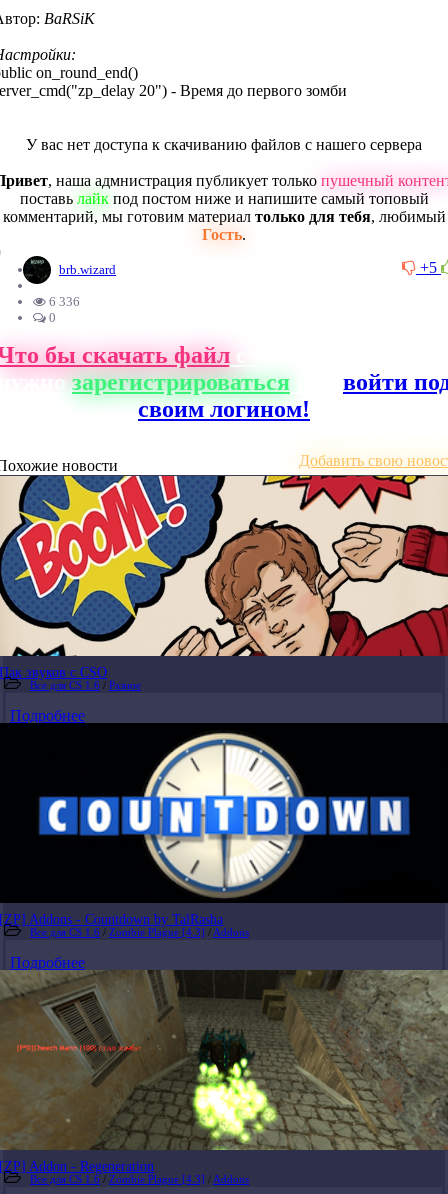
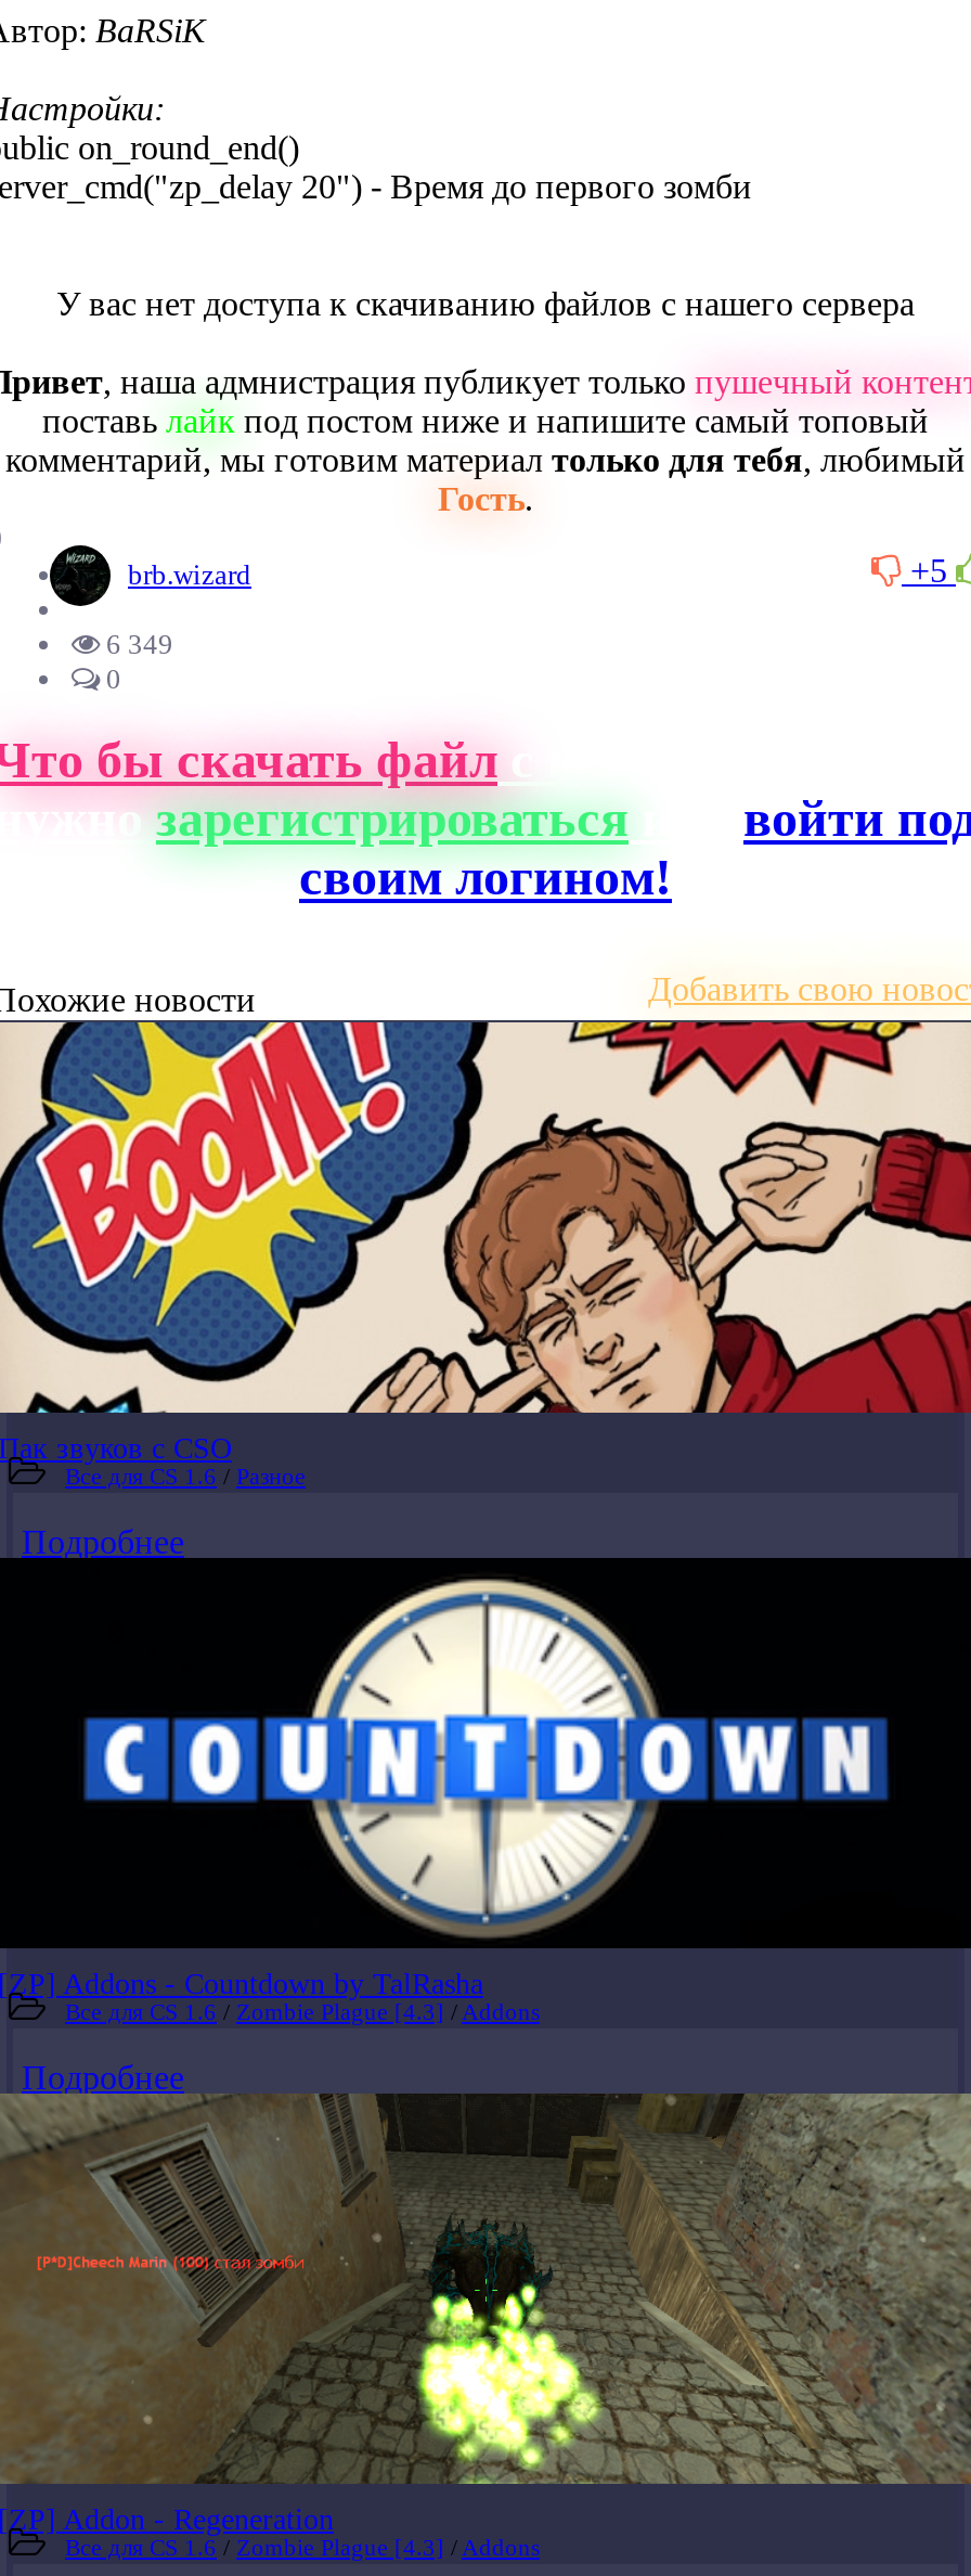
- 6 336
+ 6 349
